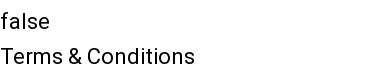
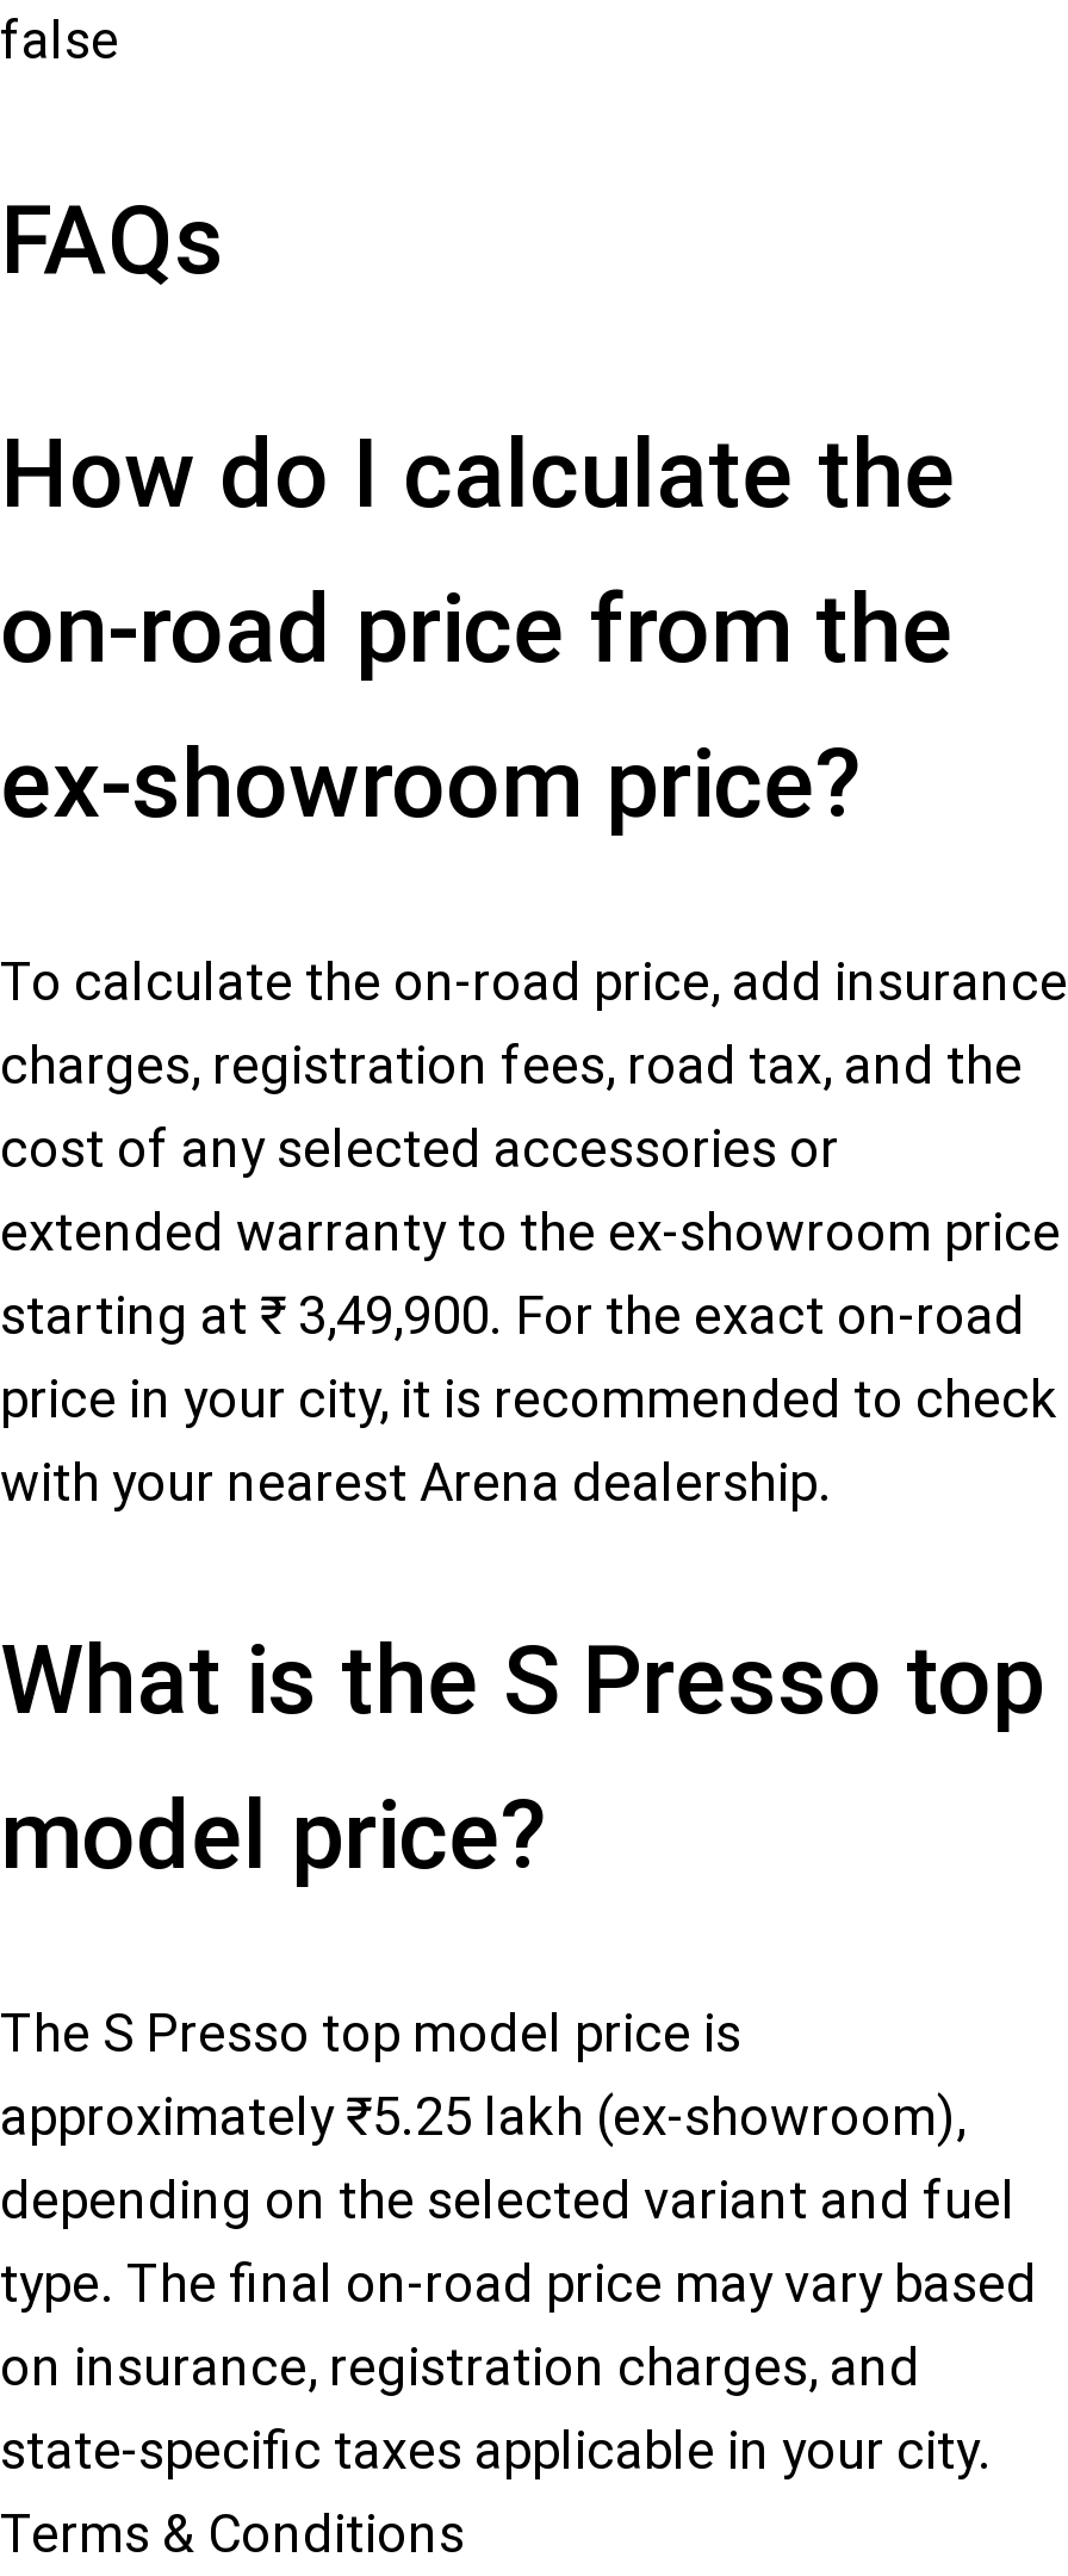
+ FAQs
+ How do I calculate the
+ on-road price from the
+ ex-showroom price?
+ To calculate the on-road price, add insurance
+ charges, registration fees, road tax, and the
+ cost of any selected accessories or
+ extended warranty to the ex-showroom price
+ starting at ₹ 3,49,900. For the exact on-road
+ price in your city, it is recommended to check
+ with your nearest Arena dealership.
+ What is the S Presso top
+ model price?
+ The S Presso top model price is
+ approximately ₹5.25 lakh (ex-showroom),
+ depending on the selected variant and fuel
+ type. The final on-road price may vary based
+ on insurance, registration charges, and
+ state-specific taxes applicable in your city.
